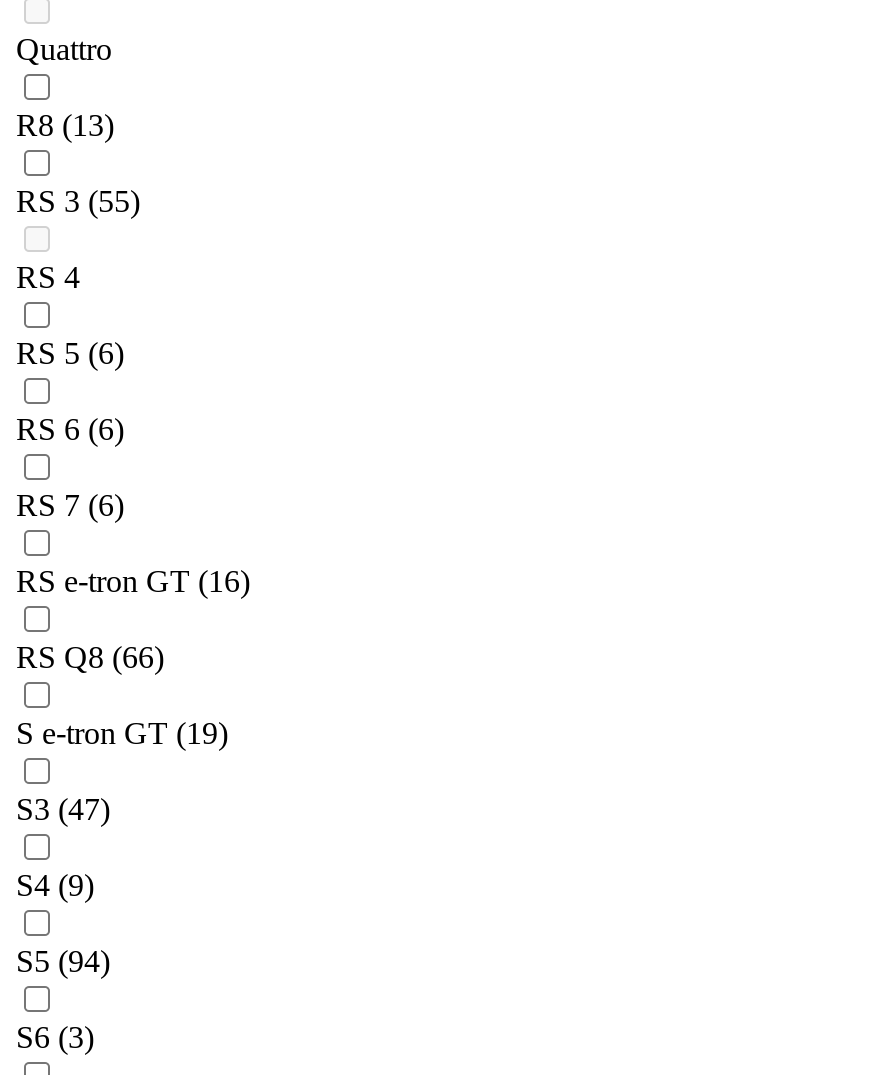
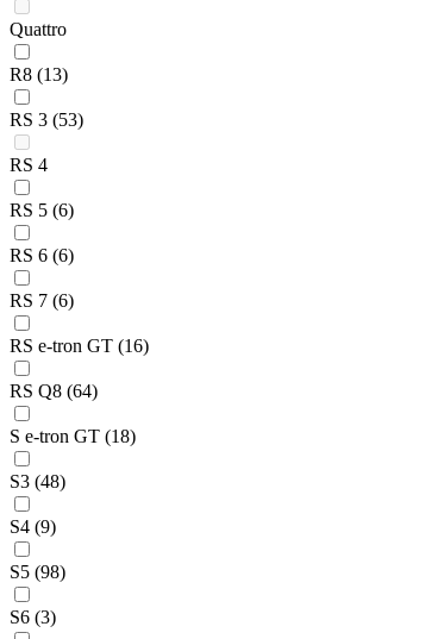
- RS 3 (55)
+ RS 3 (53)

- RS Q8 (66)
+ RS Q8 (64)

- S e-tron GT (19)
+ S e-tron GT (18)

- S3 (47)
+ S3 (48)

- S5 (94)
+ S5 (98)
